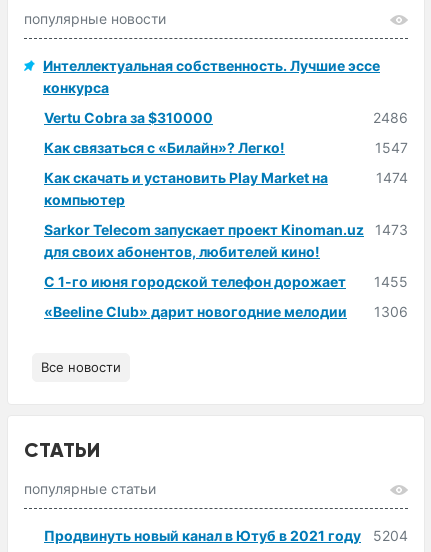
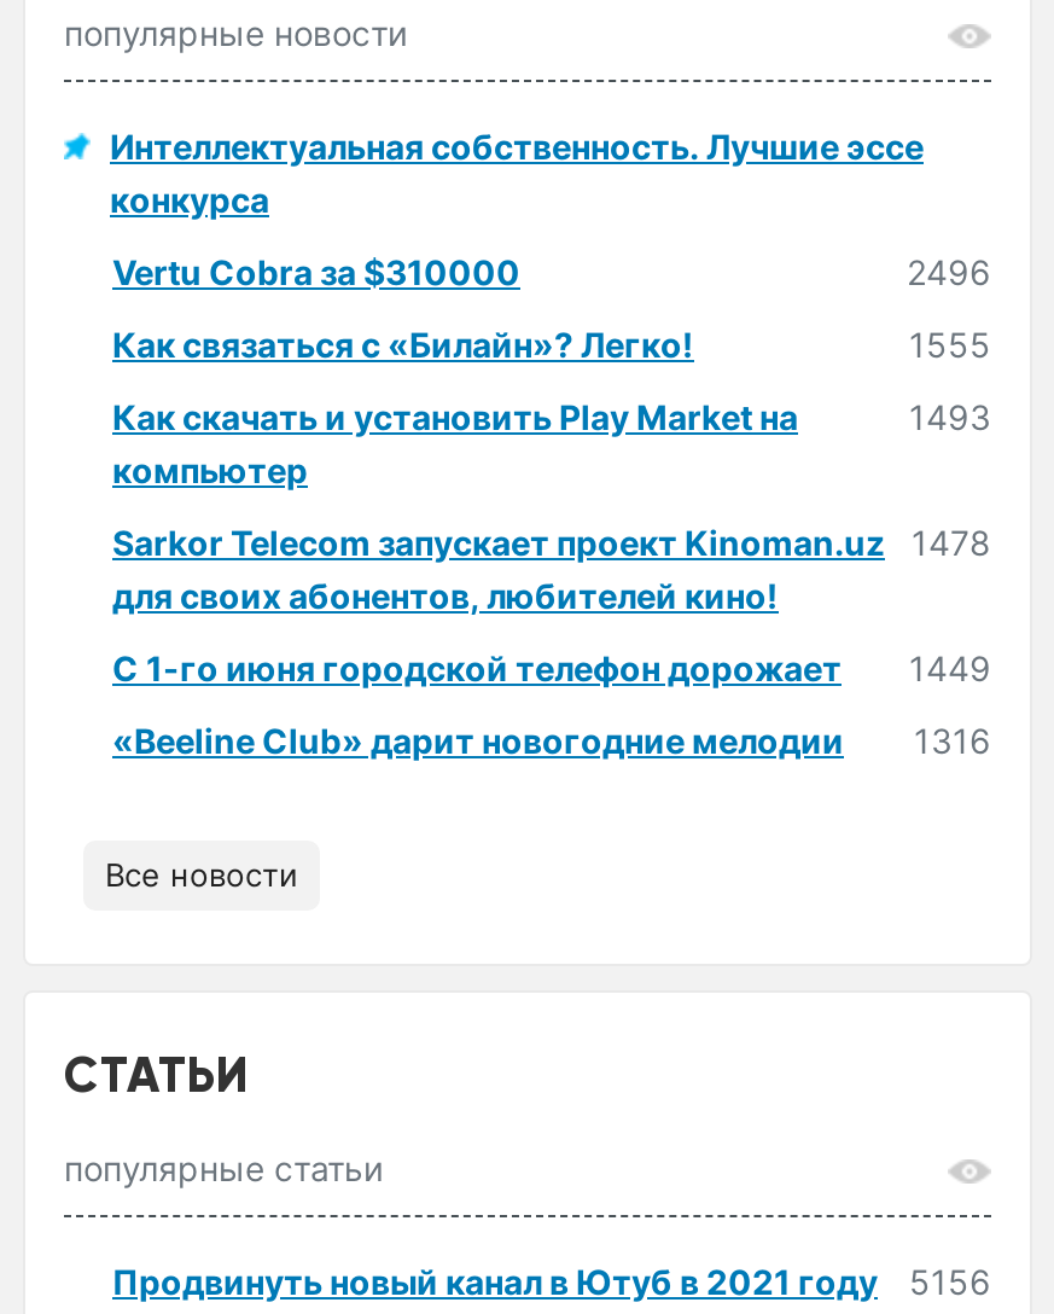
- 2486
+ 2496

- 1547
+ 1555

- 1474
+ 1493

- Sarkor Telecom запускает проект Kinoman.uz 1473
+ Sarkor Telecom запускает проект Kinoman.uz 1478

- С 1-го июня городской телефон дорожает 1455
+ С 1-го июня городской телефон дорожает 1449

- «Beeline Club» дарит новогодние мелодии 1306
+ «Beeline Club» дарит новогодние мелодии 1316

- Продвинуть новый канал в Ютуб в 2021 году 5204
+ Продвинуть новый канал в Ютуб в 2021 году 5156
